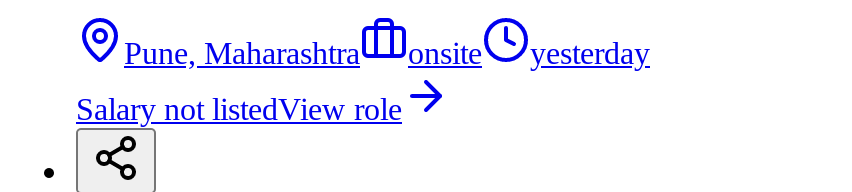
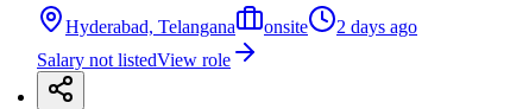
- Pune, Maharashtra
+ Hyderabad, Telangana

- yesterday
+ 2 days ago
